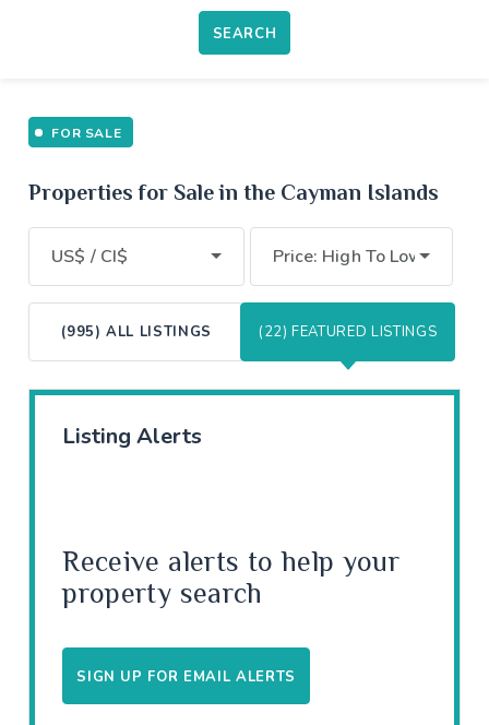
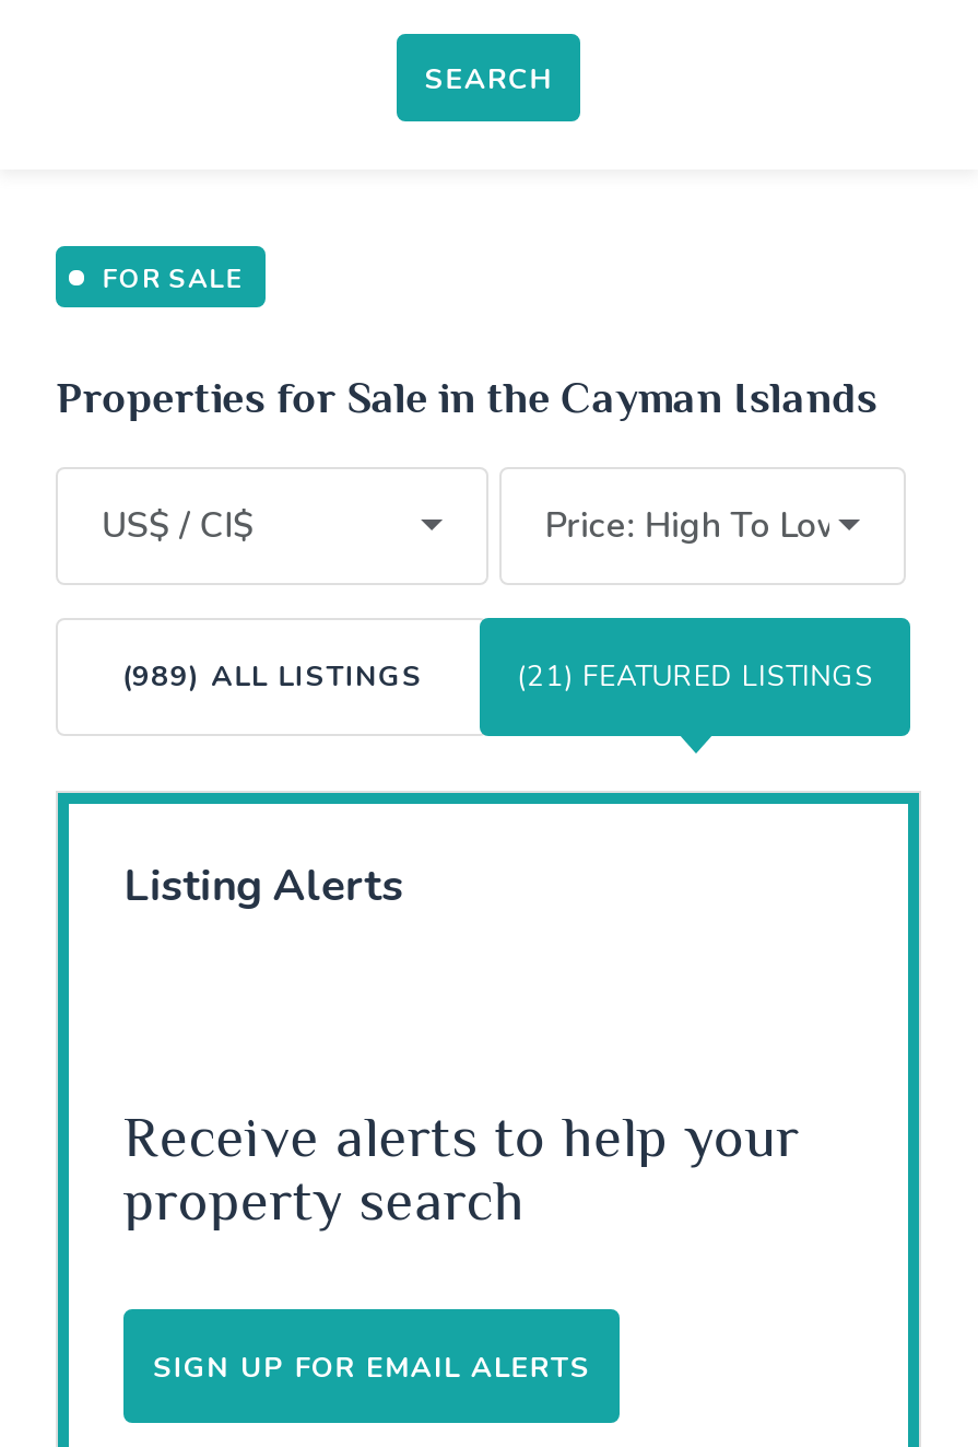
- (995) ALL LISTINGS
+ (989) ALL LISTINGS

- (22) FEATURED LISTINGS
+ (21) FEATURED LISTINGS
